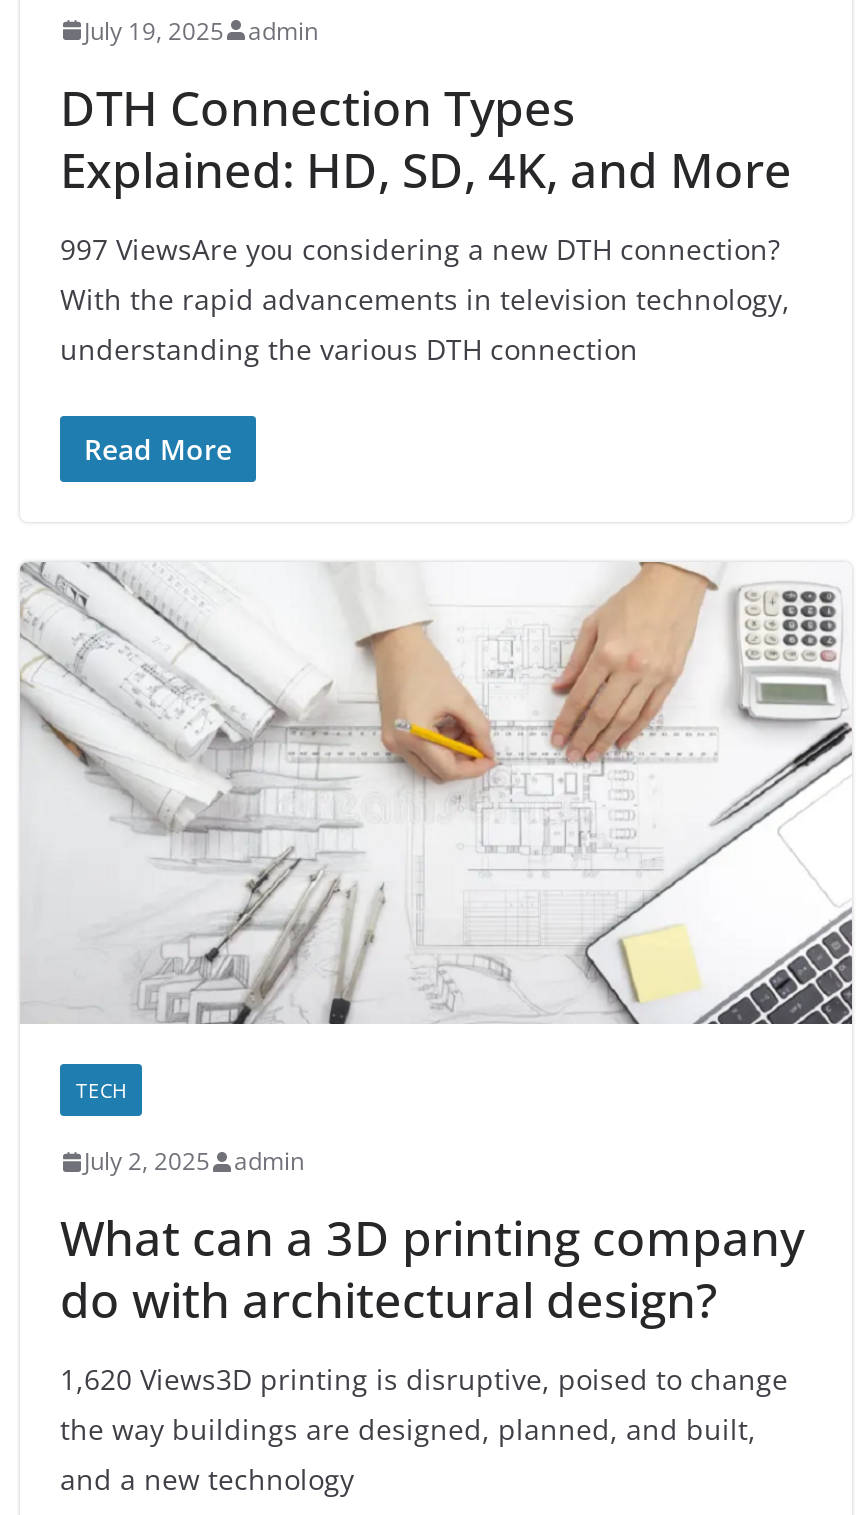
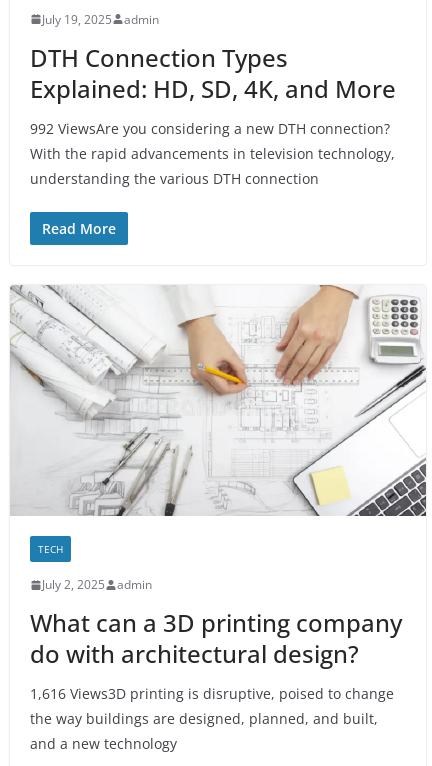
- 997 ViewsAre you considering a new DTH connection?
+ 992 ViewsAre you considering a new DTH connection?

- 1,620 Views3D printing is disruptive, poised to change
+ 1,616 Views3D printing is disruptive, poised to change
